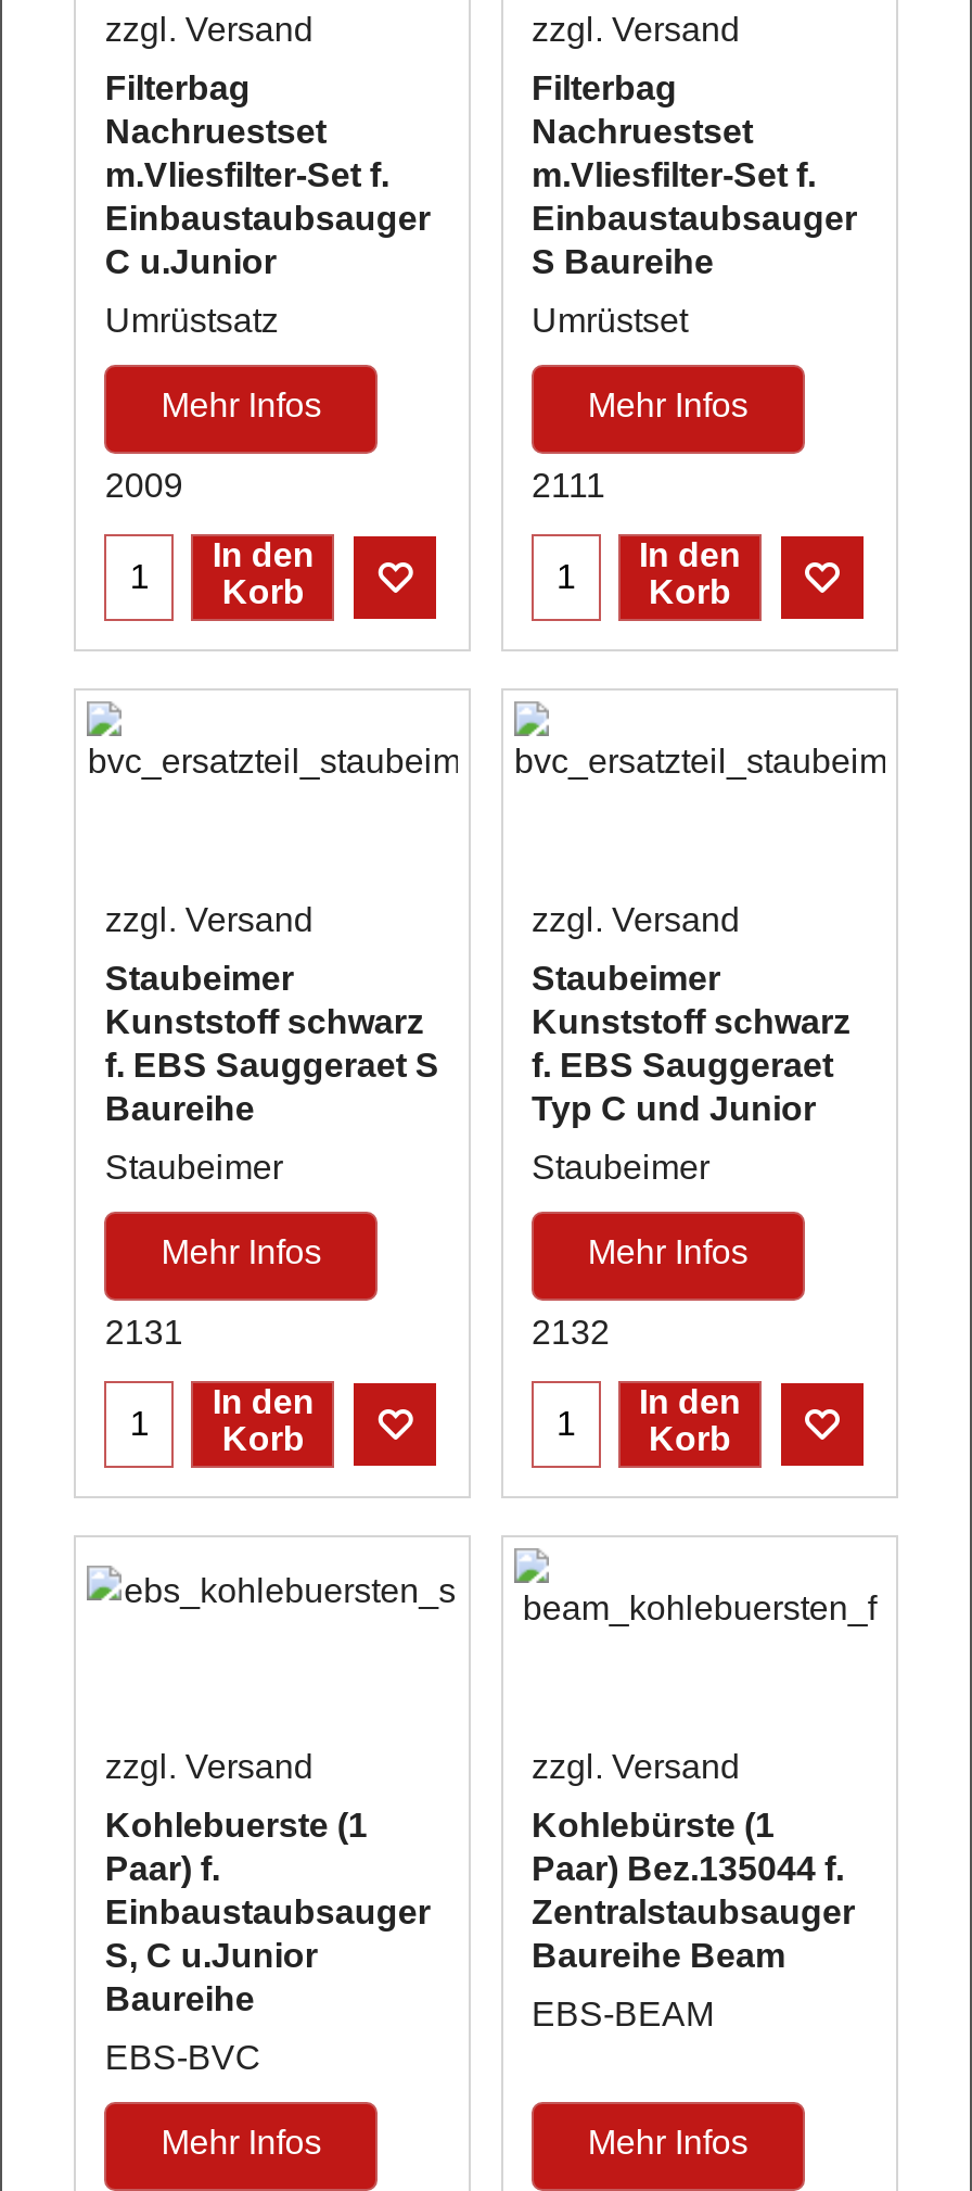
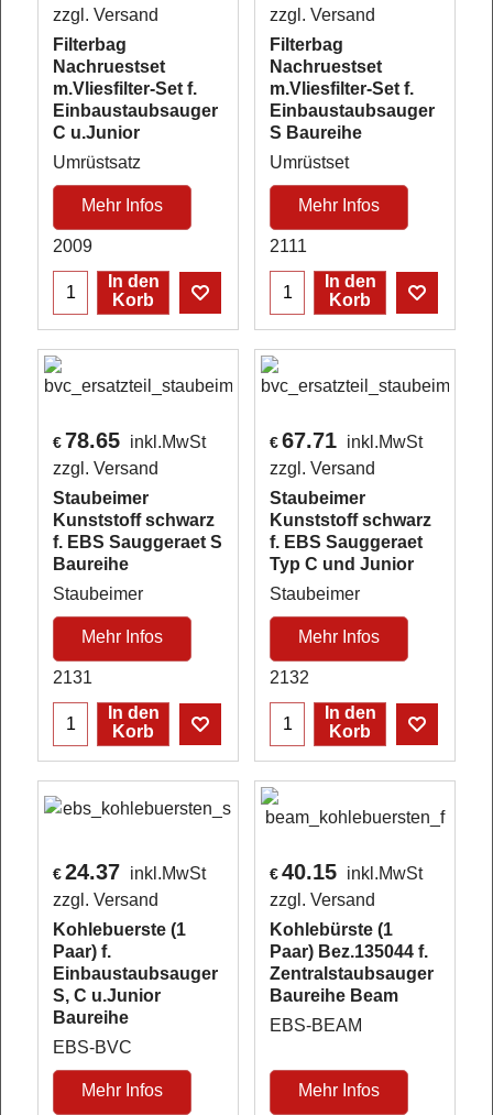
+ € 78.65 inkl.MwSt

+ € 67.71 inkl.MwSt

+ € 24.37 inkl.MwSt

+ € 40.15 inkl.MwSt
